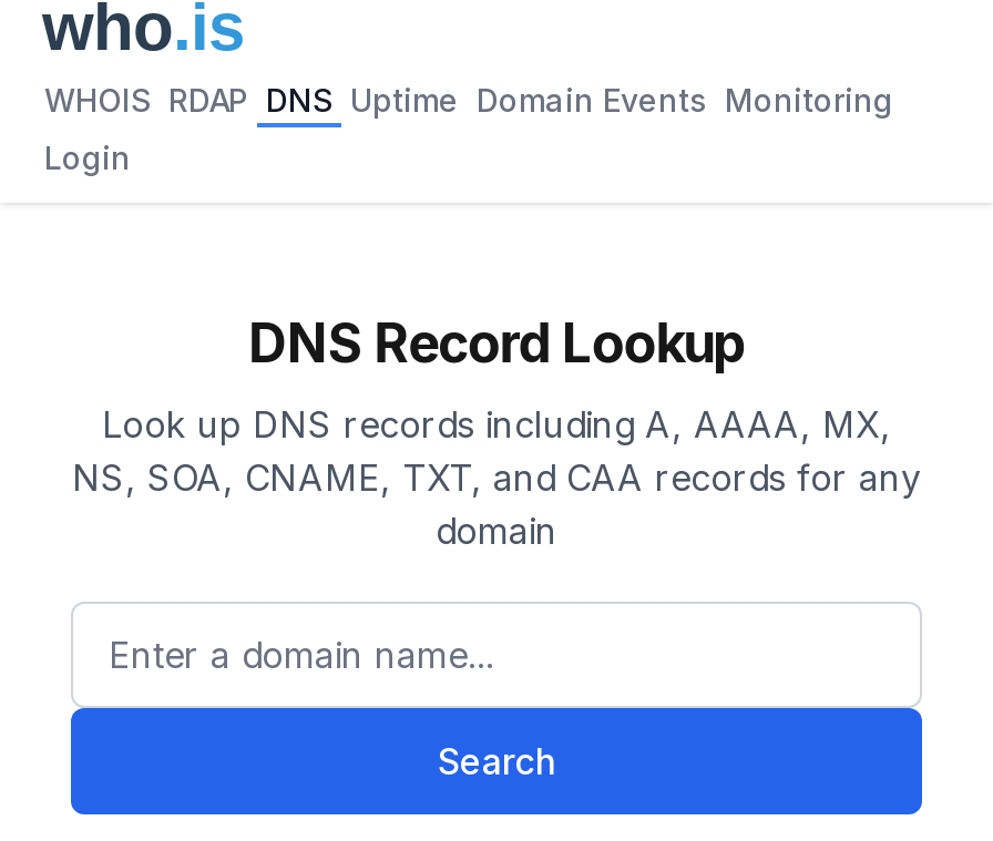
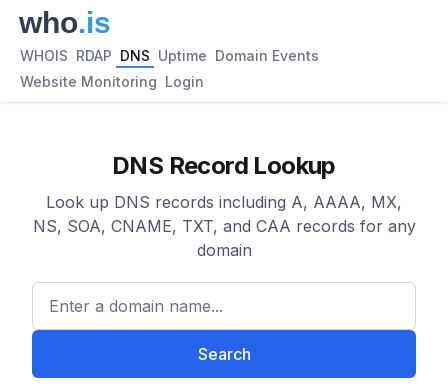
- WHOIS RDAP DNS Uptime Domain Events Monitoring
+ WHOIS RDAP DNS Uptime Domain Events

- Login
+ Website Monitoring Login
